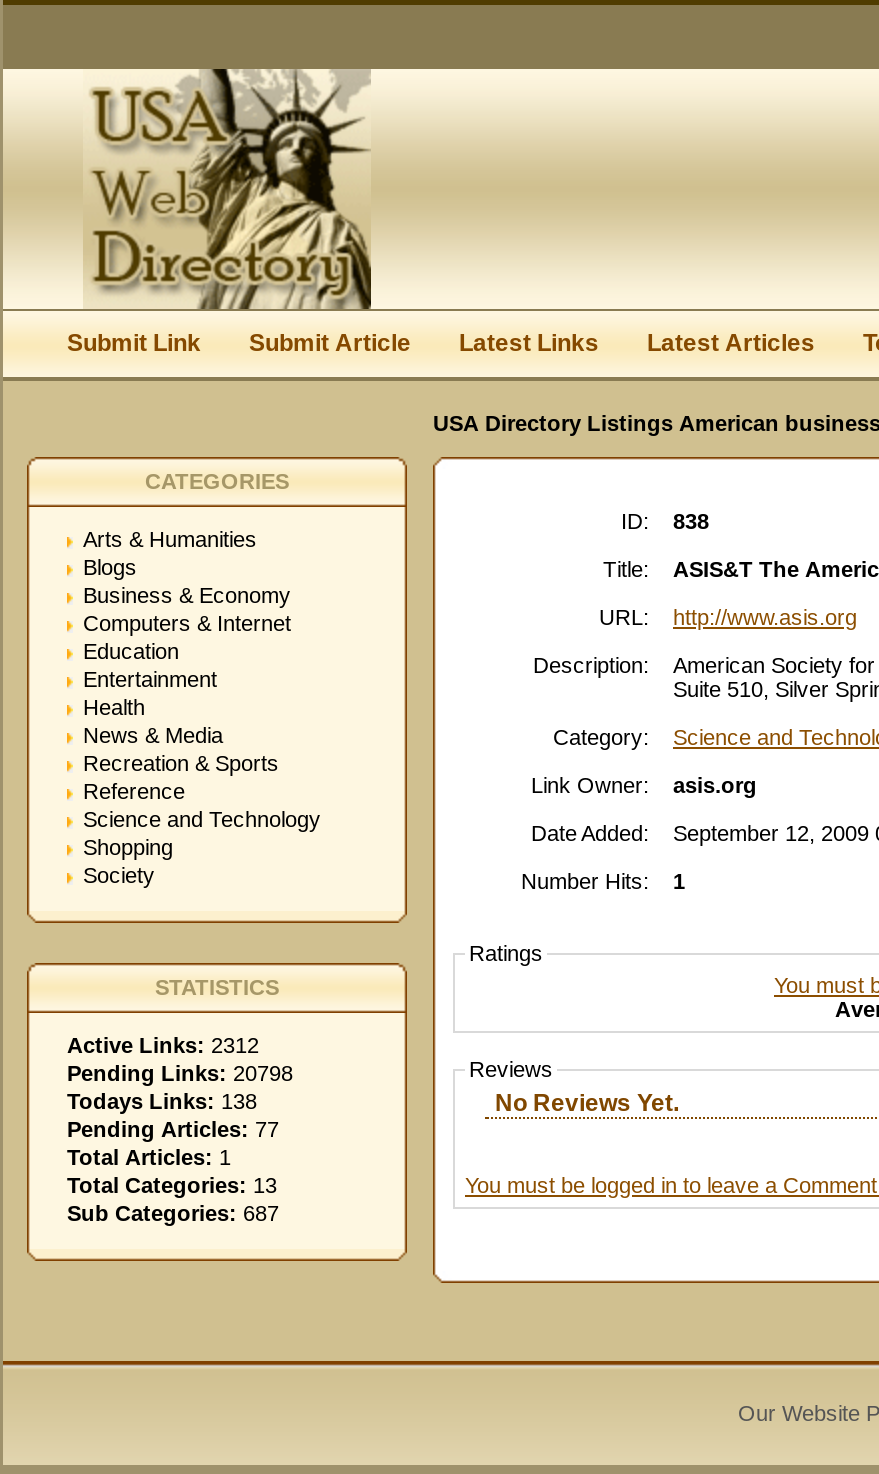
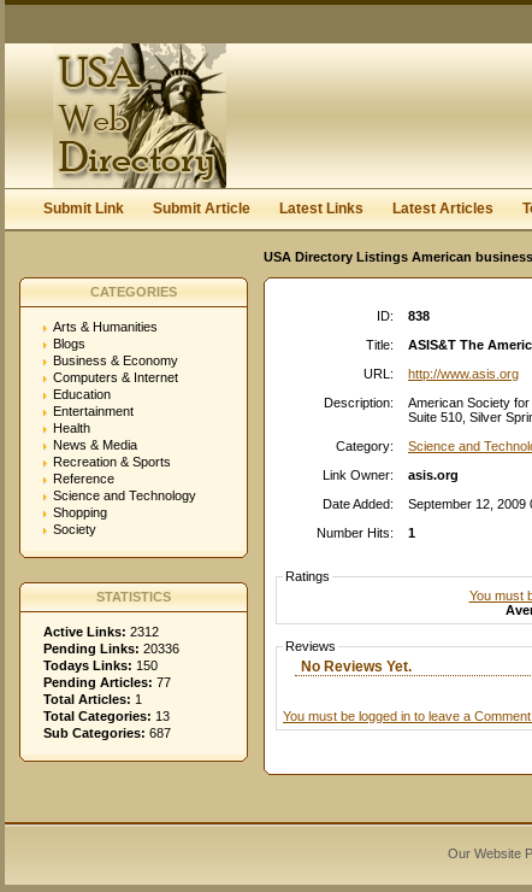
- Pending Links: 20798
+ Pending Links: 20336

- Todays Links: 138
+ Todays Links: 150
